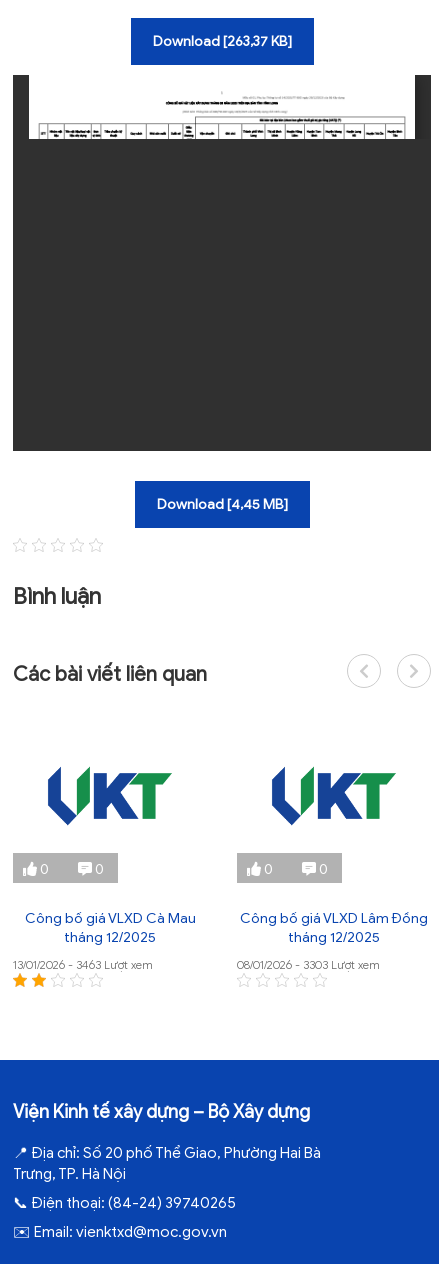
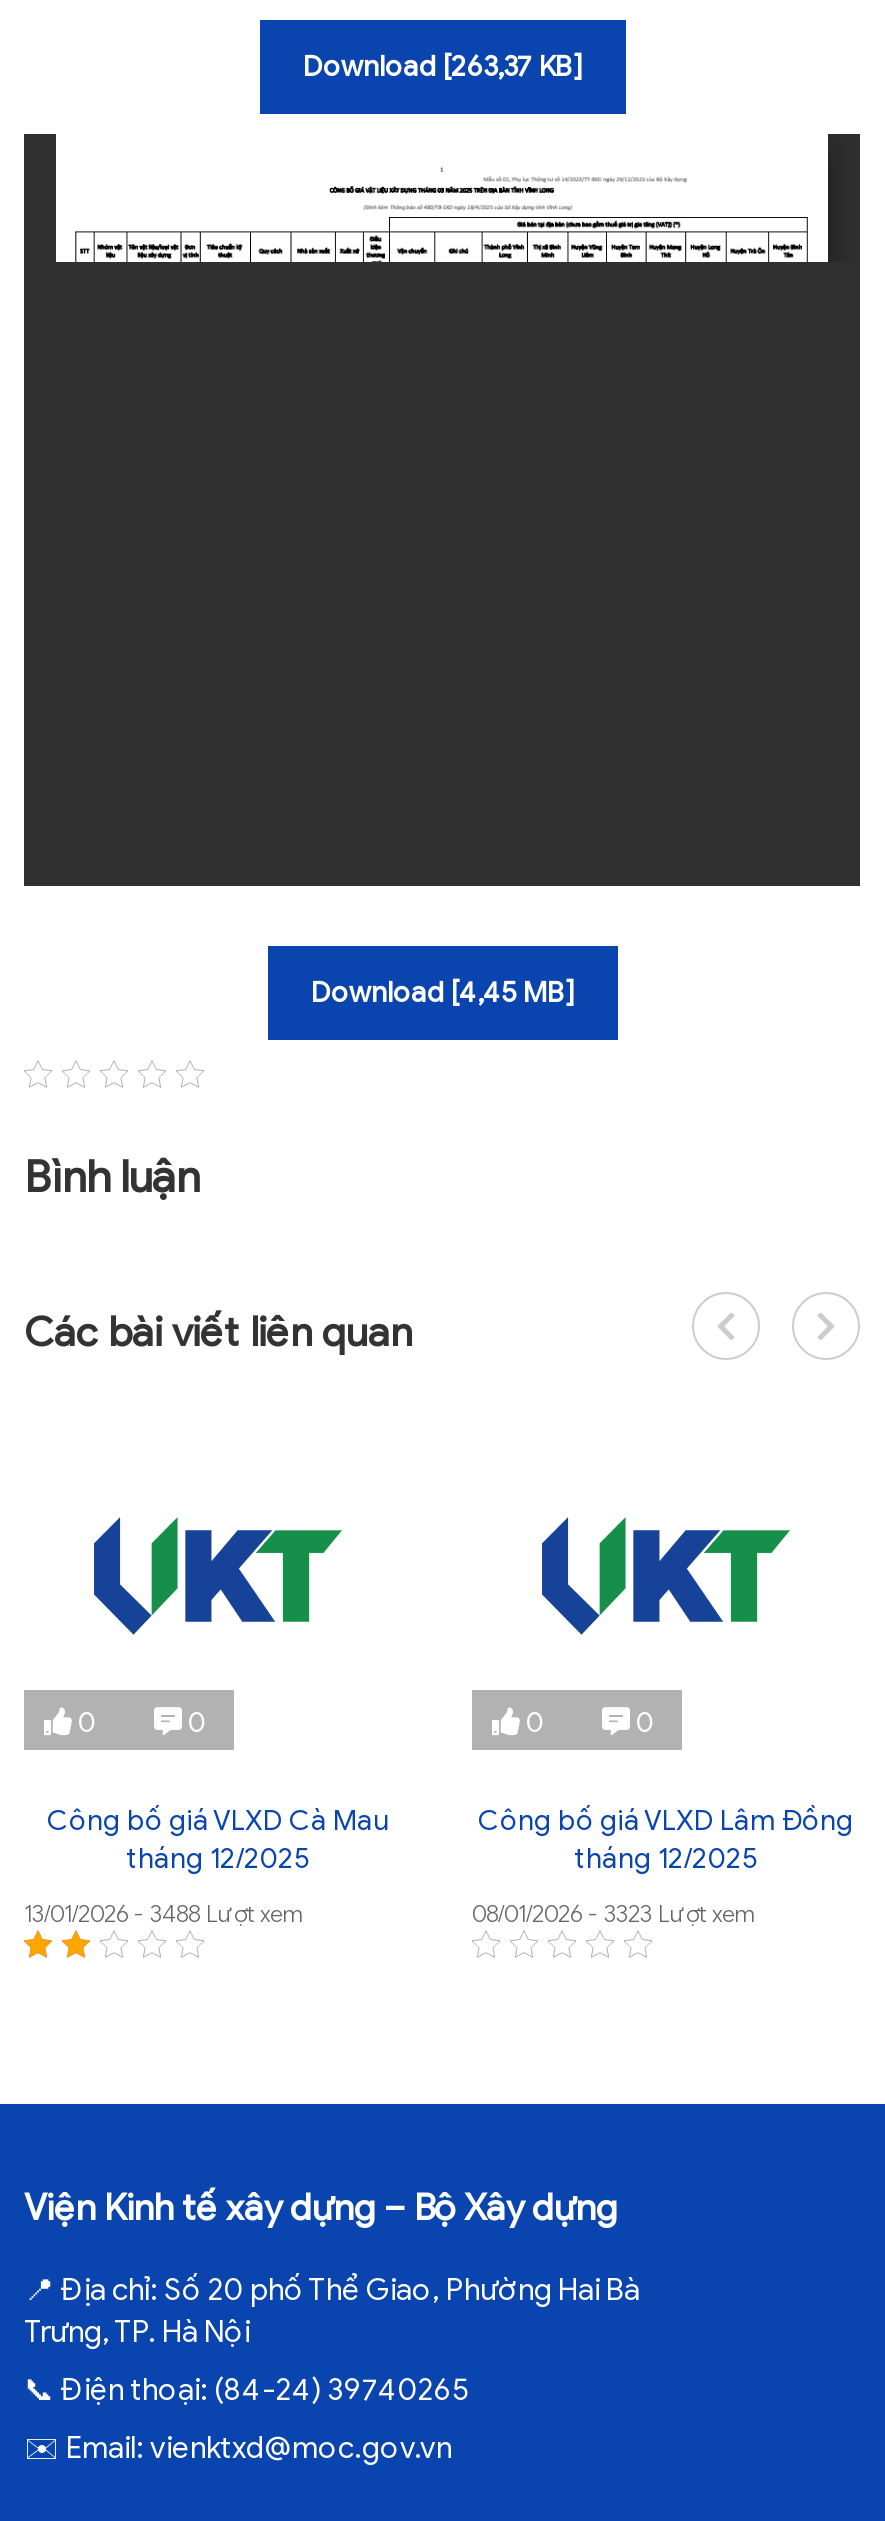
- 13/01/2026 - 3463 Lượt xem
+ 13/01/2026 - 3488 Lượt xem

- 08/01/2026 - 3303 Lượt xem
+ 08/01/2026 - 3323 Lượt xem
